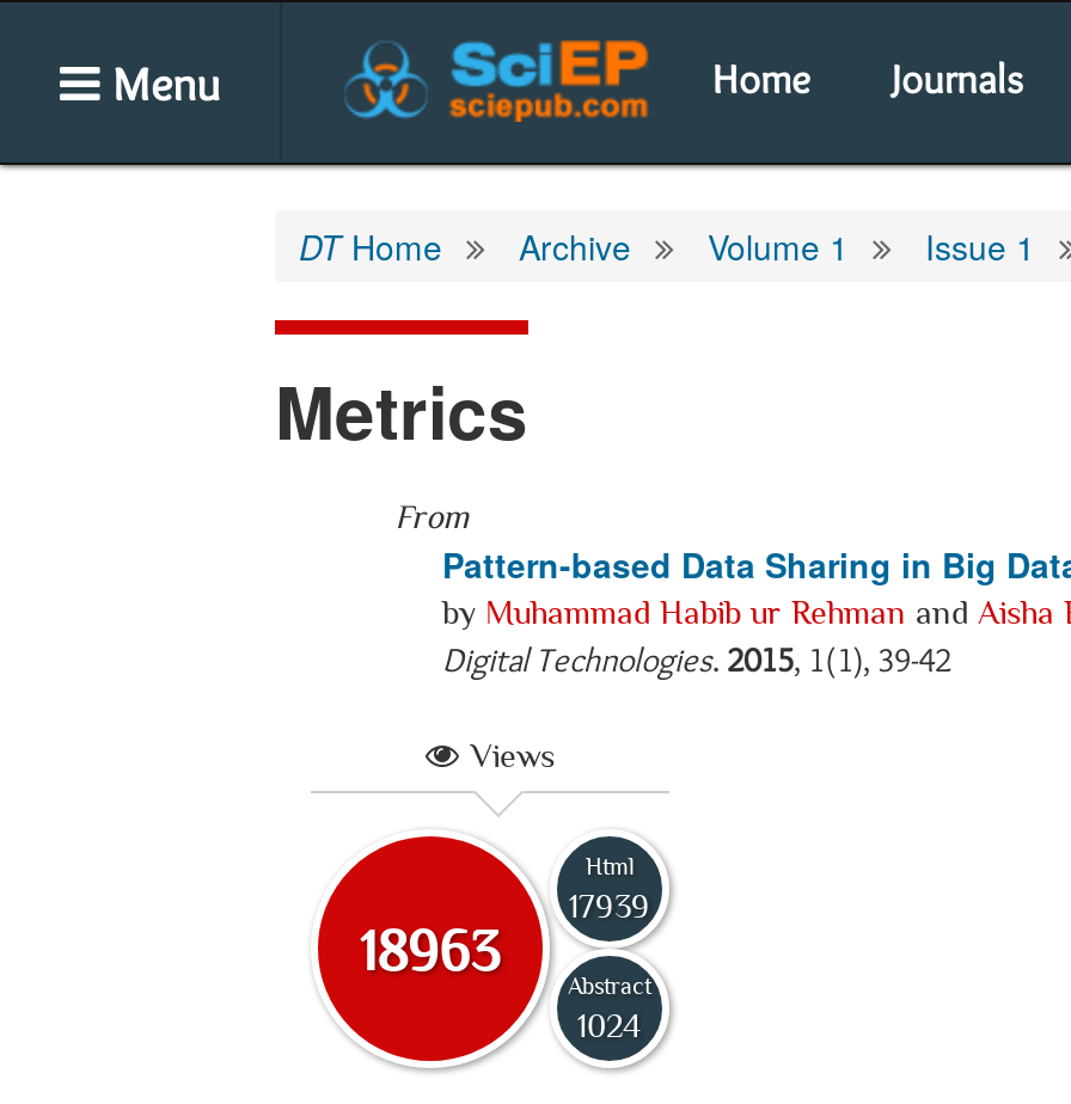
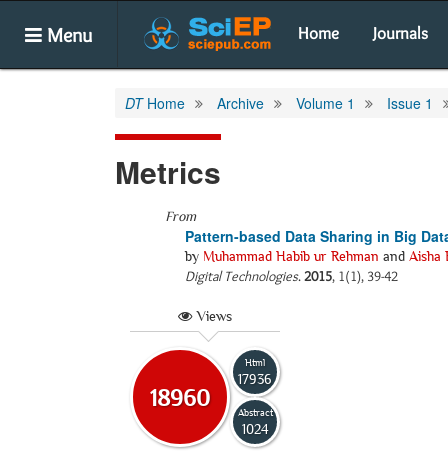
- 17939
+ 17936

- 18963
+ 18960
